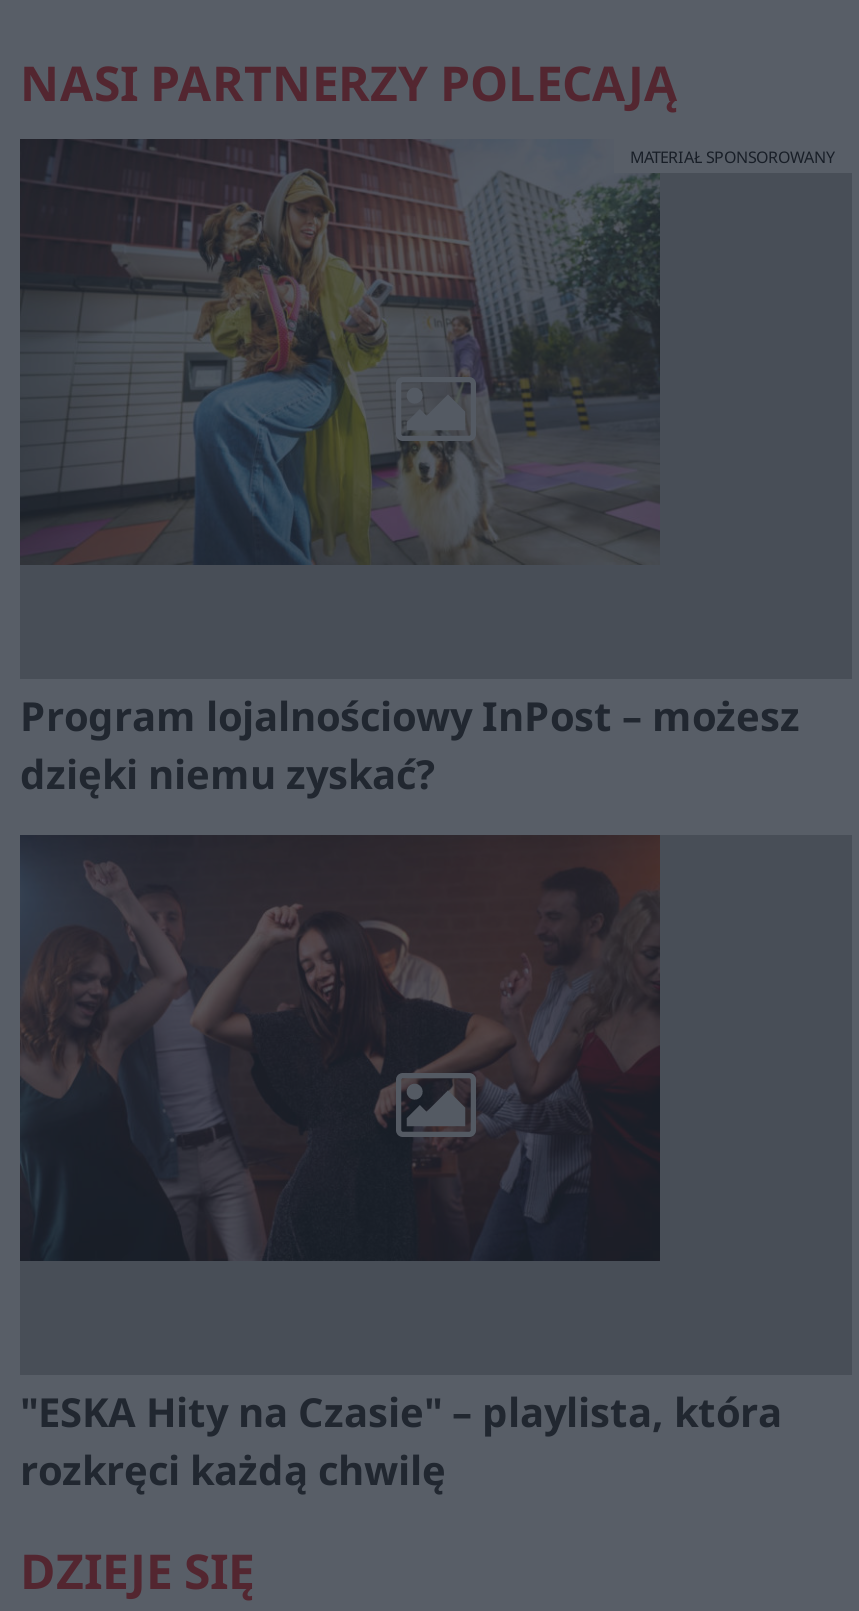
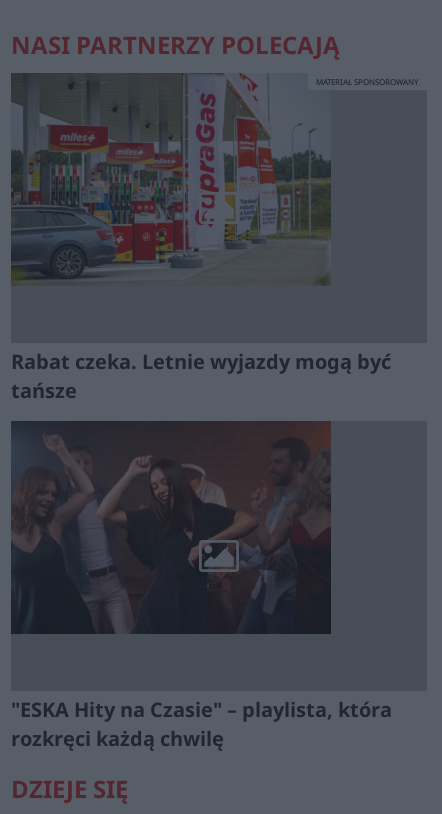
- [image]
+ [image]

- Program lojalnościowy InPost – możesz
- dzięki niemu zyskać?
+ Rabat czeka. Letnie wyjazdy mogą być
+ tańsze
